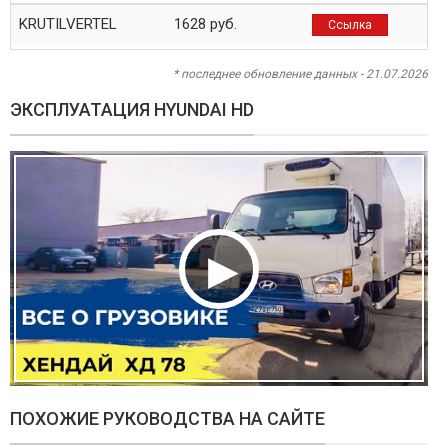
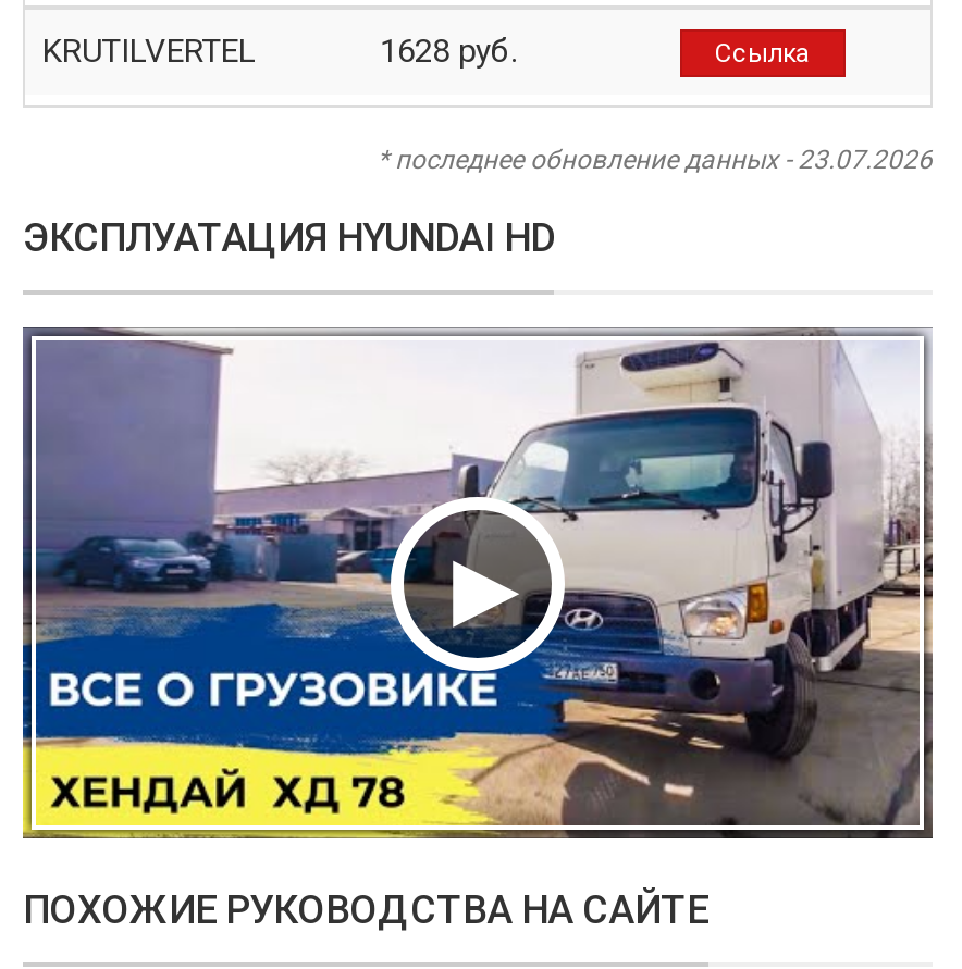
- * последнее обновление данных - 21.07.2026
+ * последнее обновление данных - 23.07.2026
